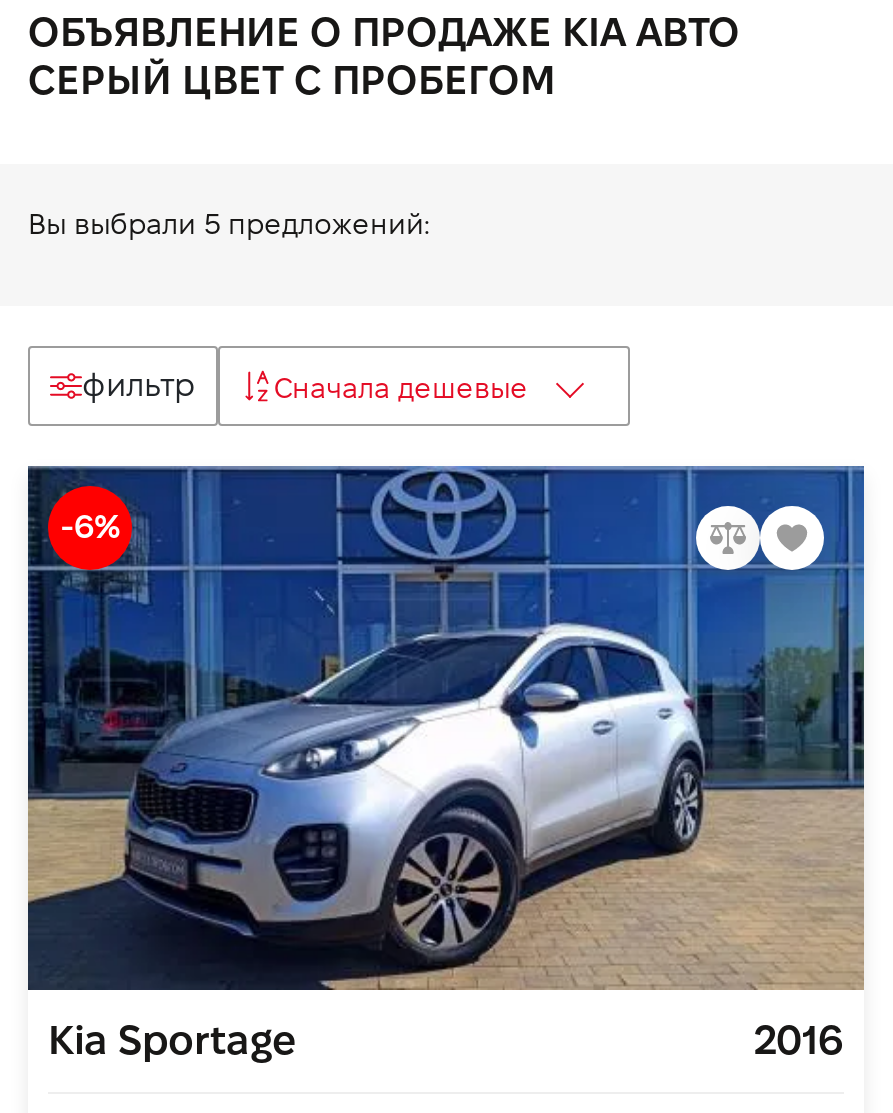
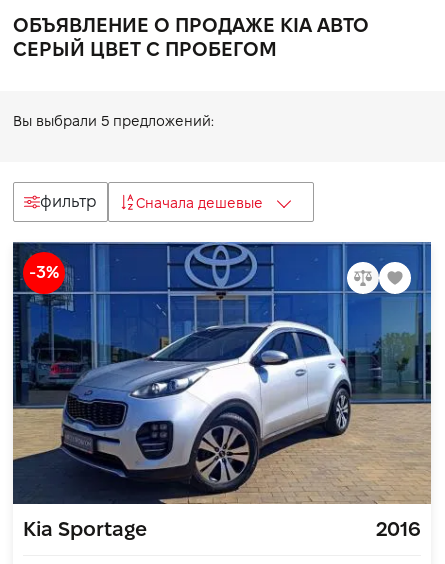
- -6%
+ -3%
